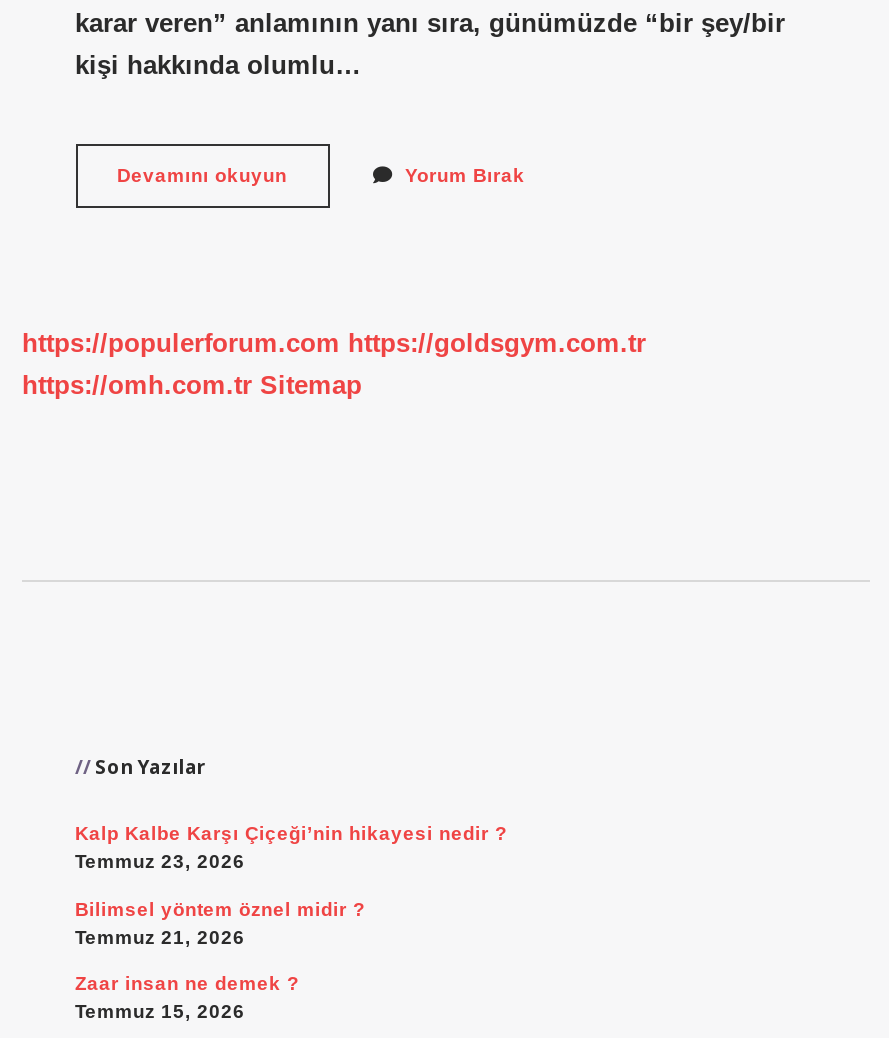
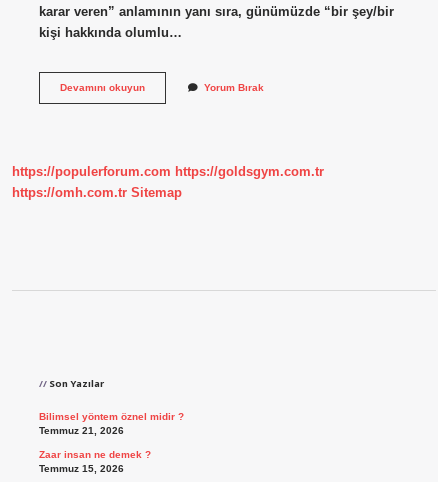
- Kalp Kalbe Karşı Çiçeği’nin hikayesi nedir ?
- Temmuz 23, 2026
